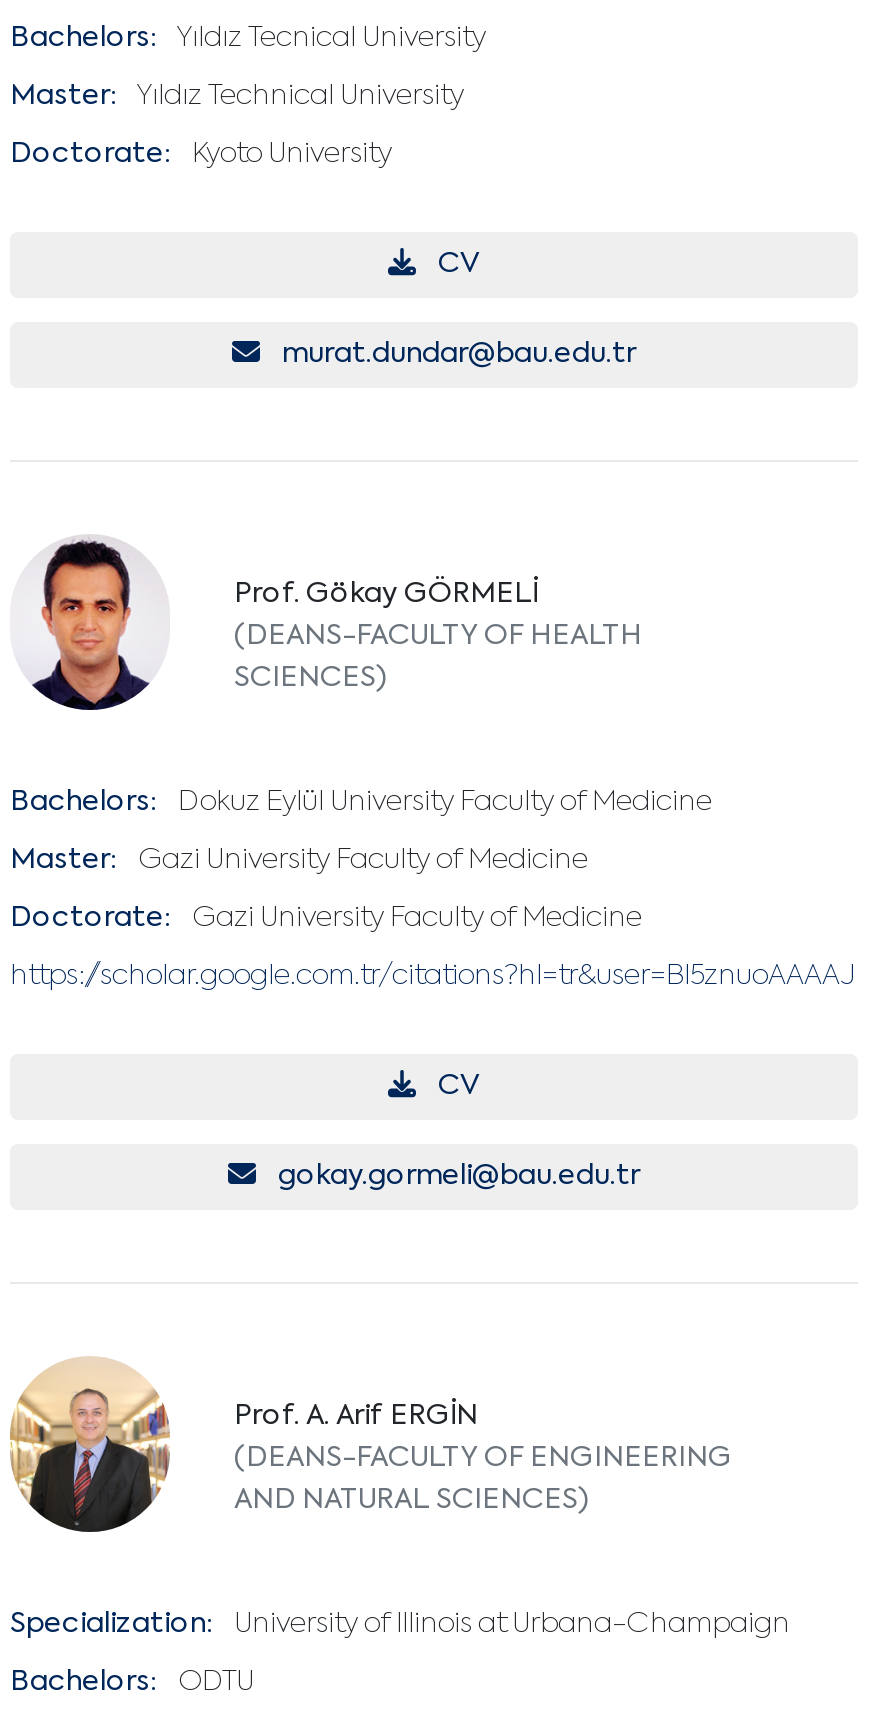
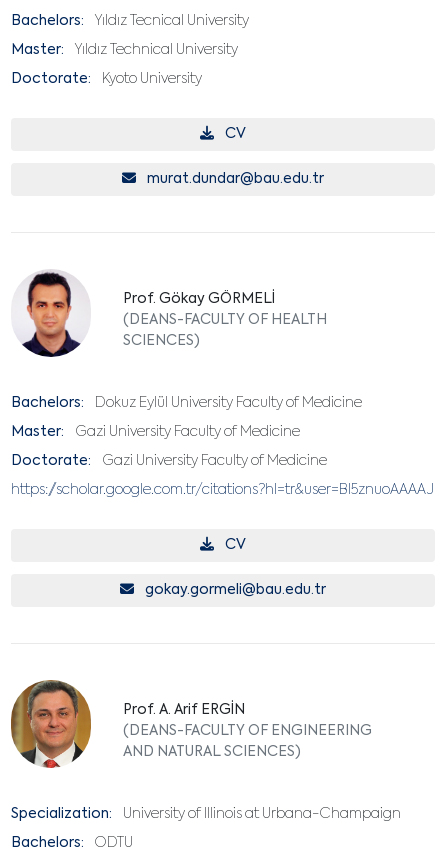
- [image]
+ [image]
